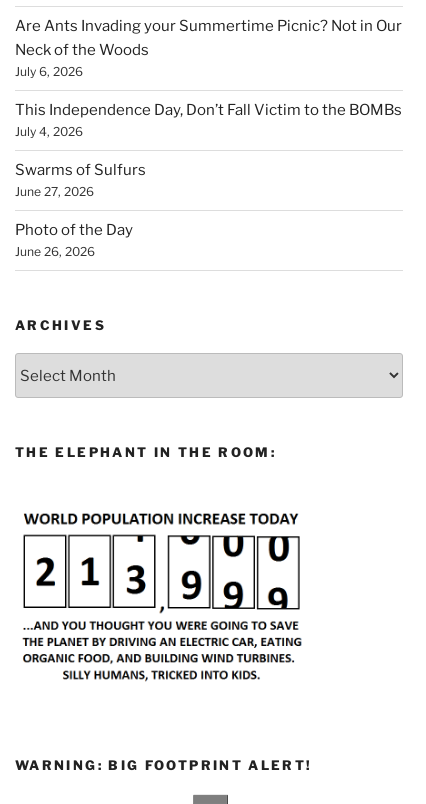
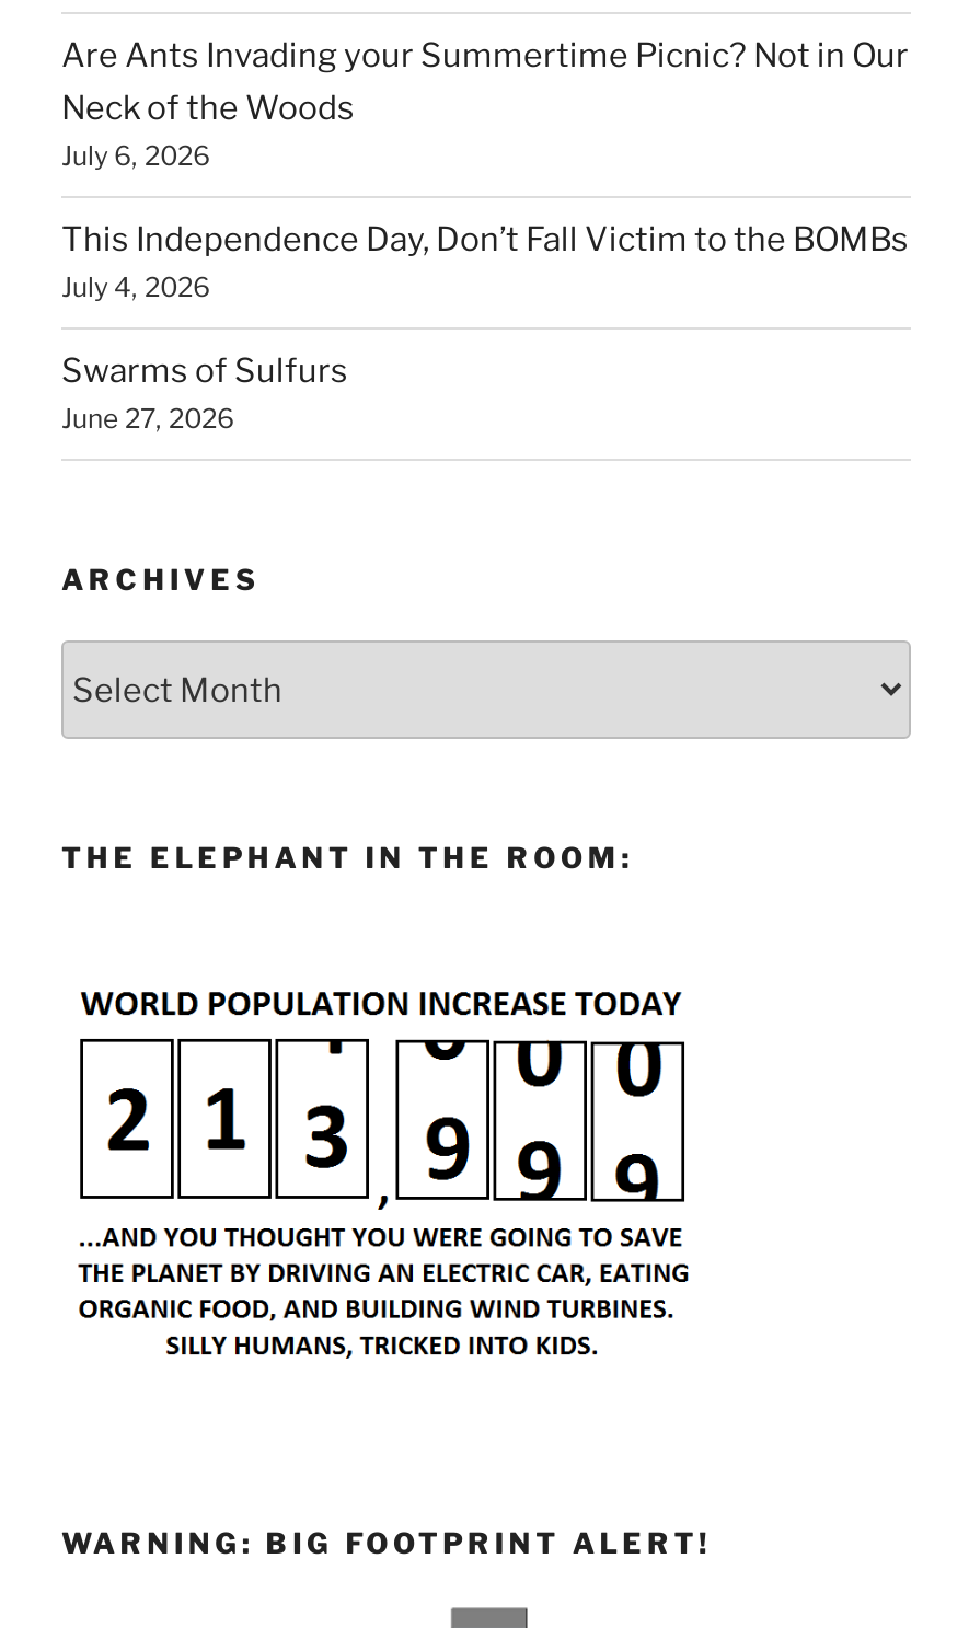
- Photo of the Day
- June 26, 2026
